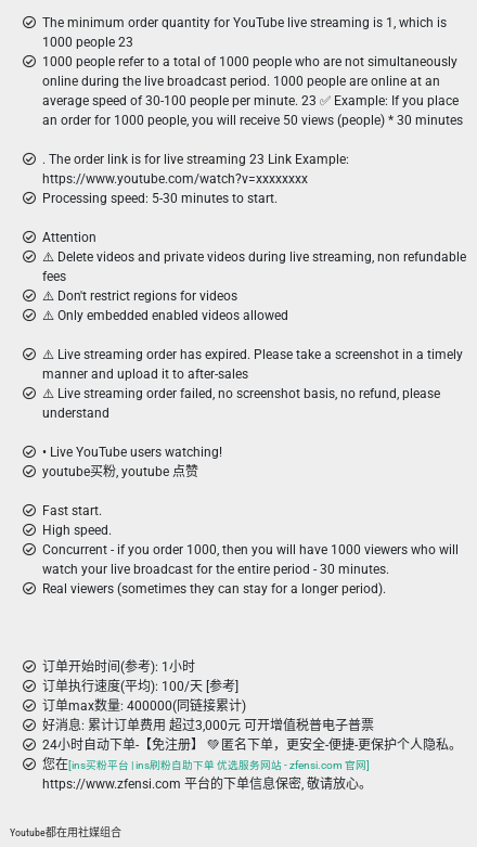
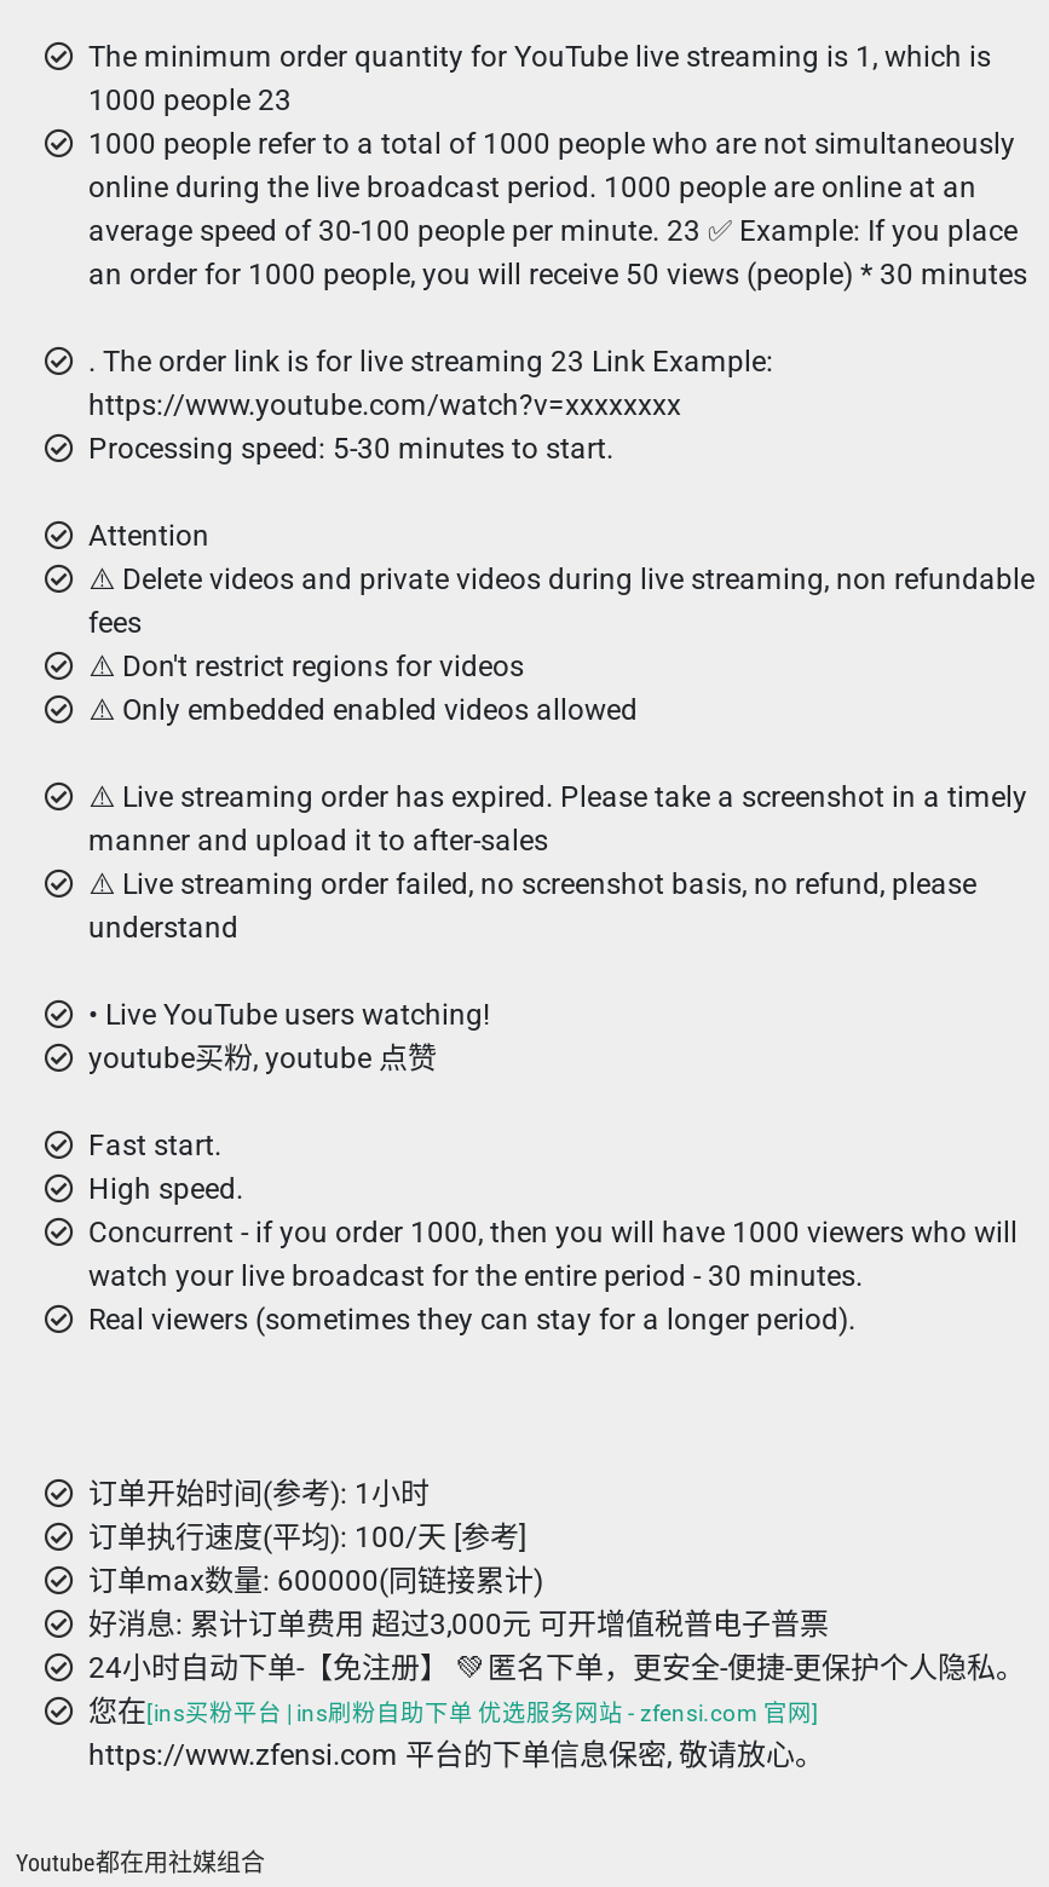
- 订单max数量: 400000(同链接累计)
+ 订单max数量: 600000(同链接累计)
